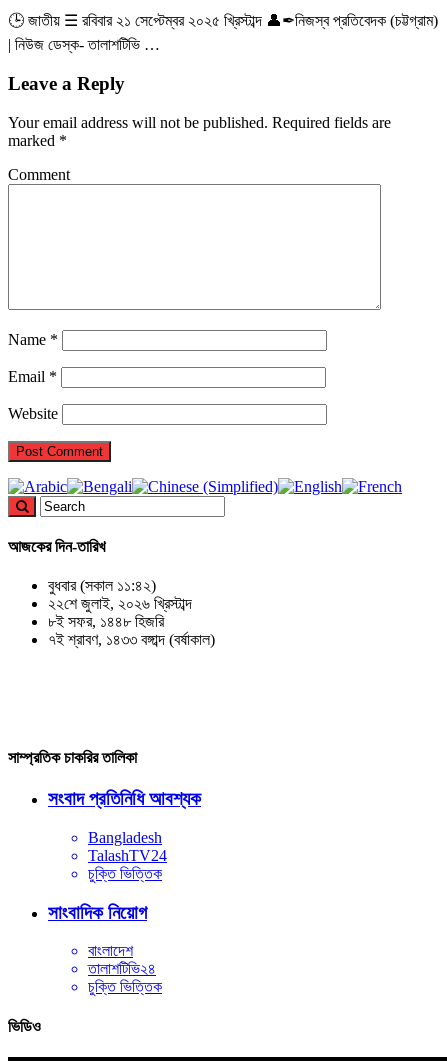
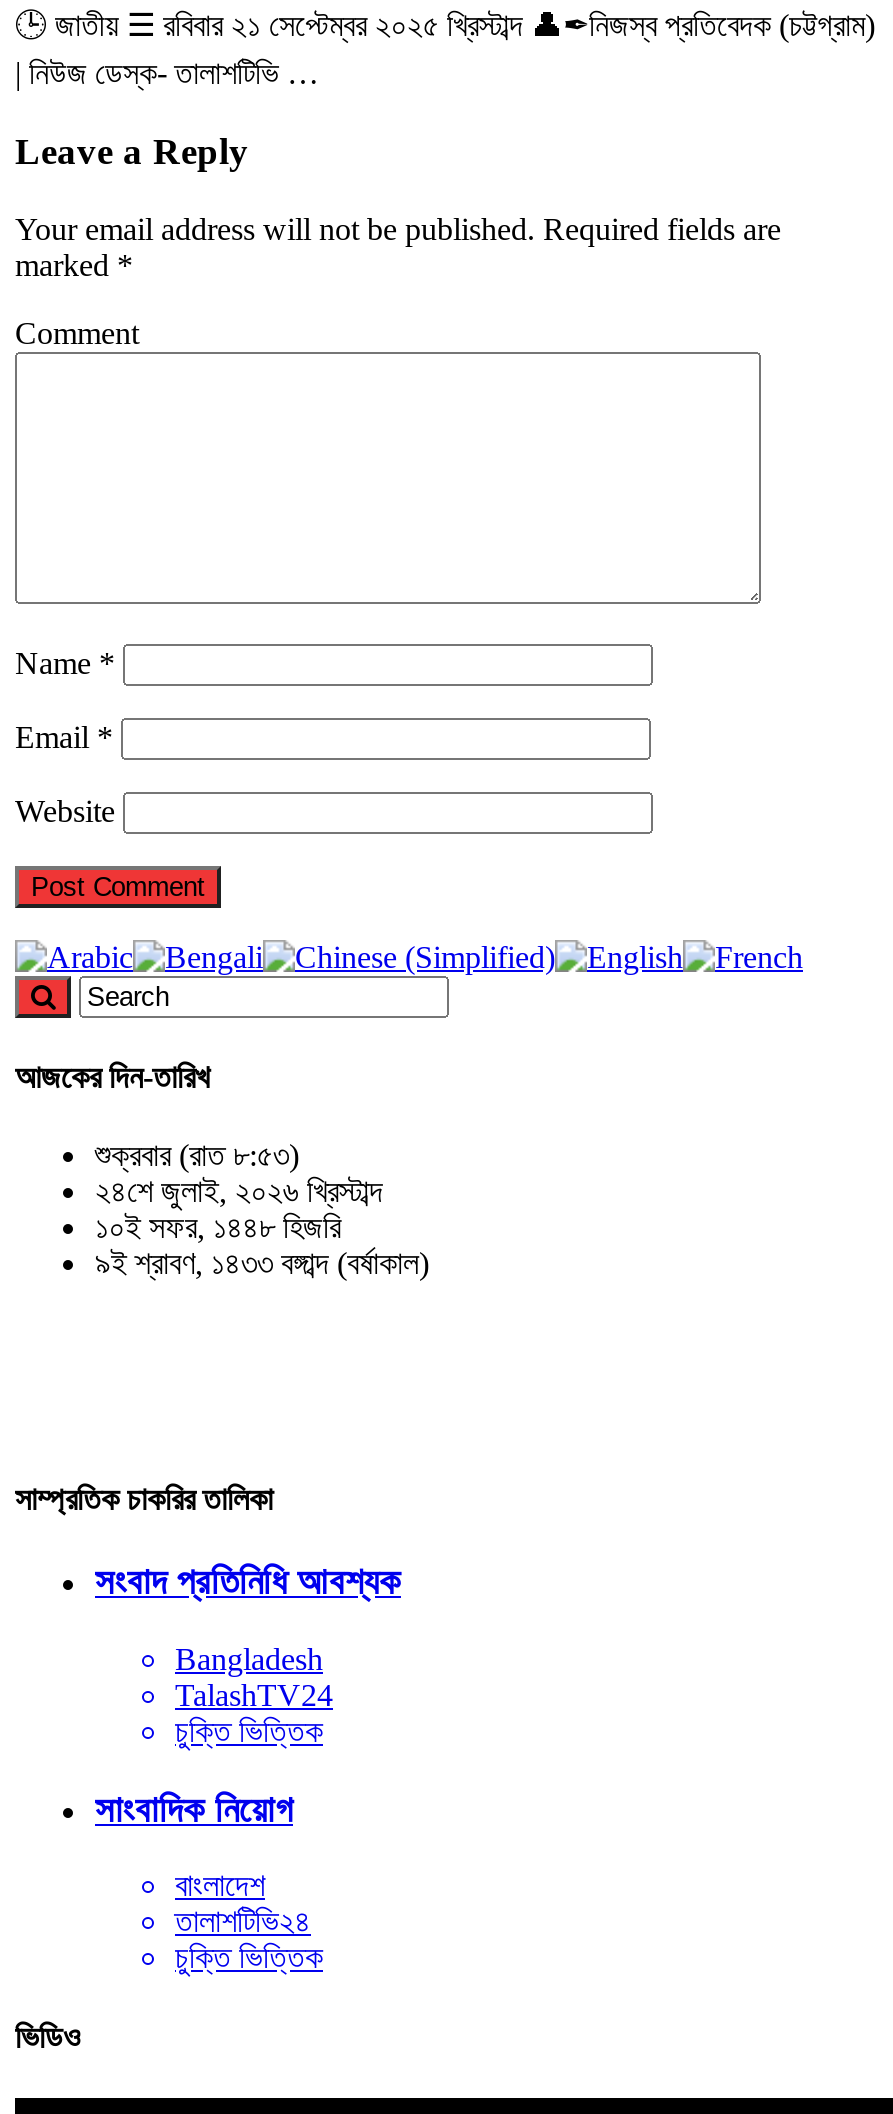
- বুধবার (সকাল ১১:৪২)
- ২২শে জুলাই, ২০২৬ খ্রিস্টাব্দ
- ৮ই সফর, ১৪৪৮ হিজরি
- ৭ই শ্রাবণ, ১৪৩৩ বঙ্গাব্দ (বর্ষাকাল)
+ শুক্রবার (রাত ৮:৫৩)
+ ২৪শে জুলাই, ২০২৬ খ্রিস্টাব্দ
+ ১০ই সফর, ১৪৪৮ হিজরি
+ ৯ই শ্রাবণ, ১৪৩৩ বঙ্গাব্দ (বর্ষাকাল)
